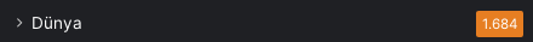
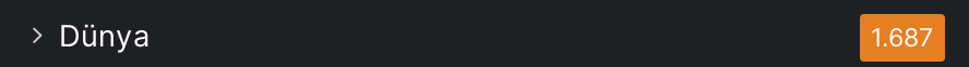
- 1.684
+ 1.687
